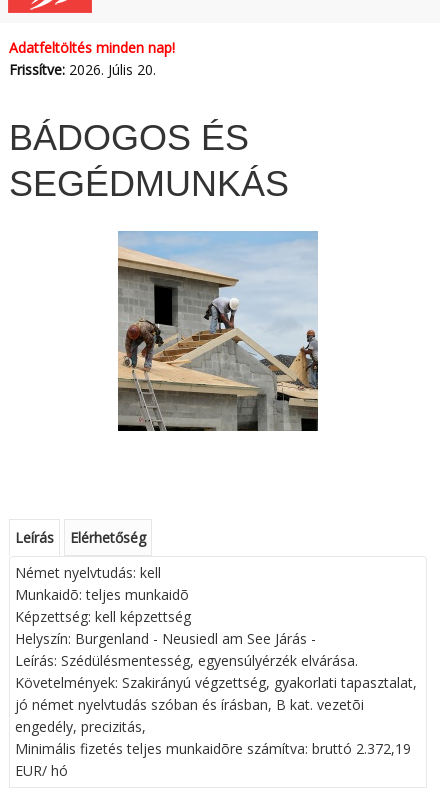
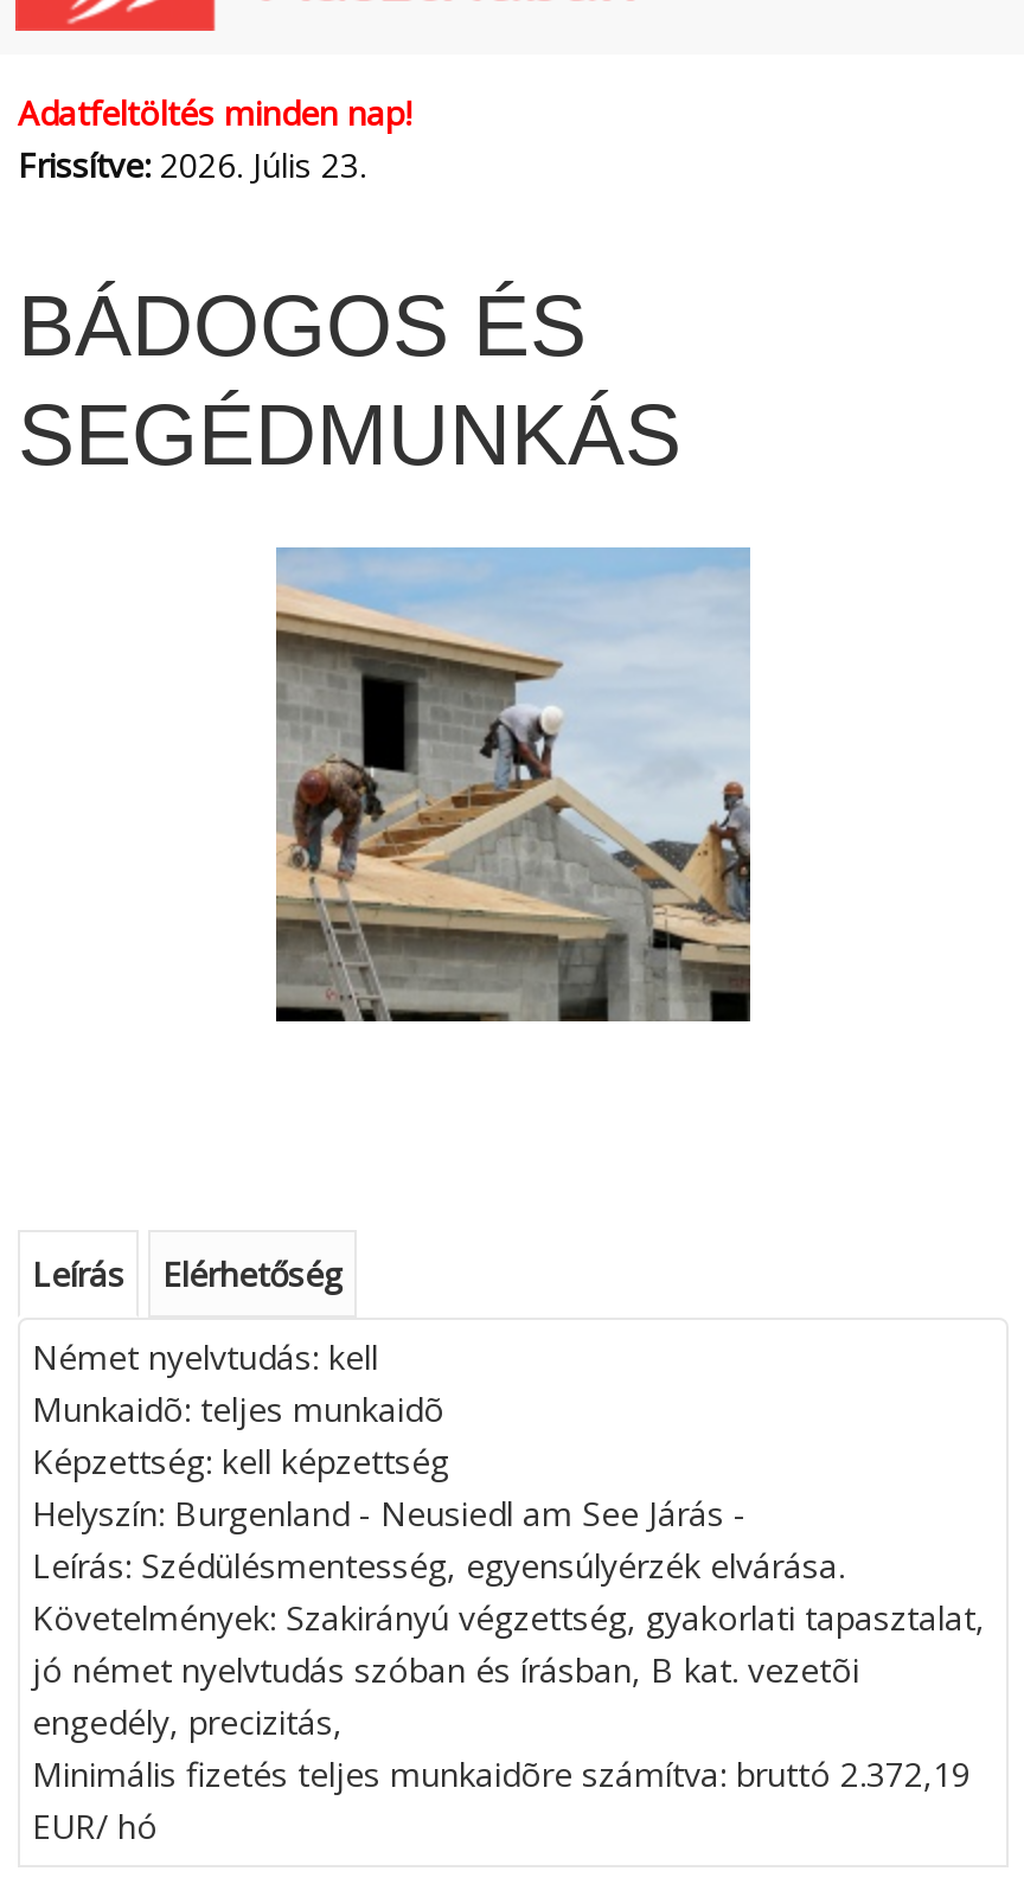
- Frissítve: 2026. Júlis 20.
+ Frissítve: 2026. Júlis 23.
